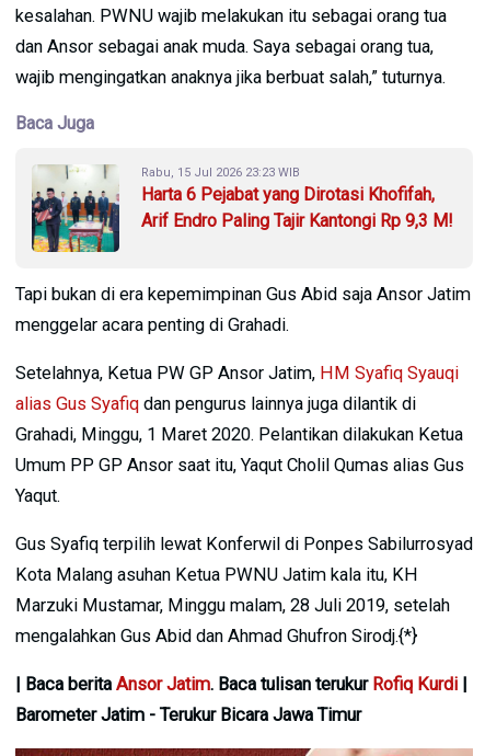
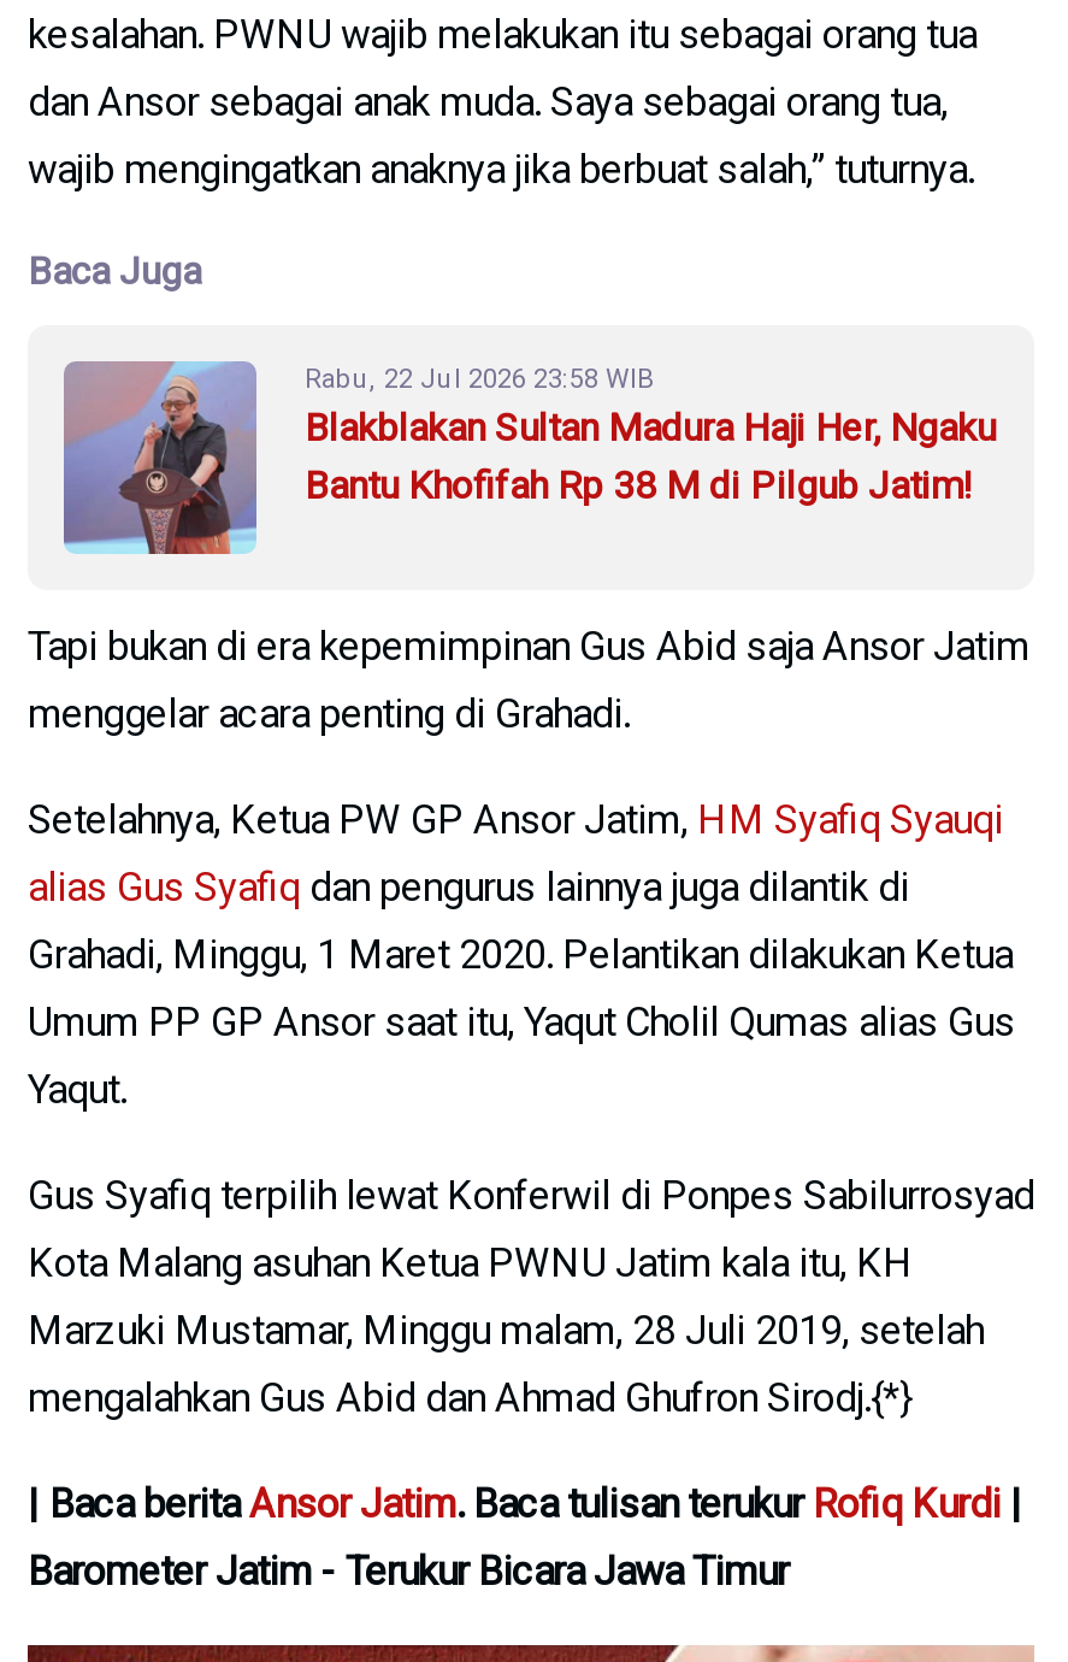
- [image]
- Rabu, 15 Jul 2026 23:23 WIB
- Harta 6 Pejabat yang Dirotasi Khofifah,
- Arif Endro Paling Tajir Kantongi Rp 9,3 M!
+ [image]
+ Rabu, 22 Jul 2026 23:58 WIB
+ Blakblakan Sultan Madura Haji Her, Ngaku
+ Bantu Khofifah Rp 38 M di Pilgub Jatim!
